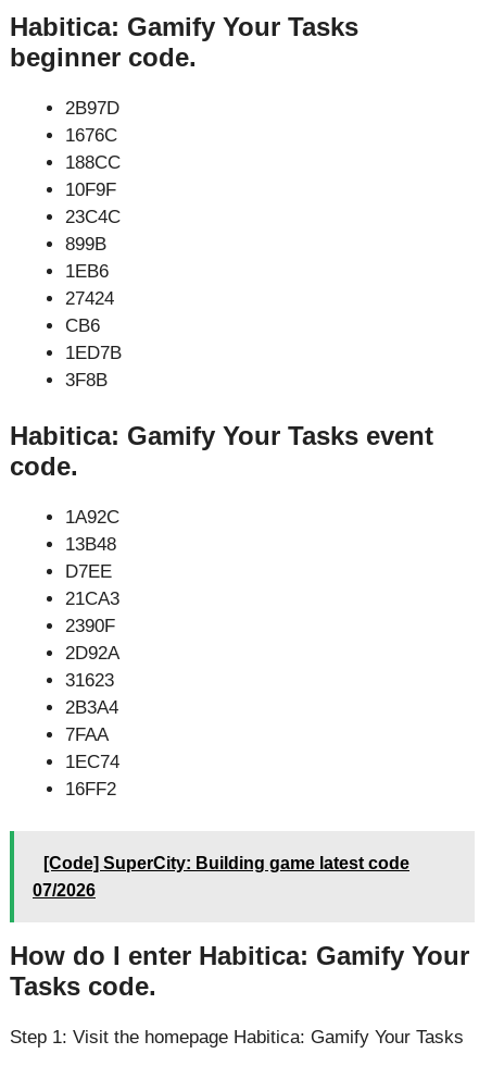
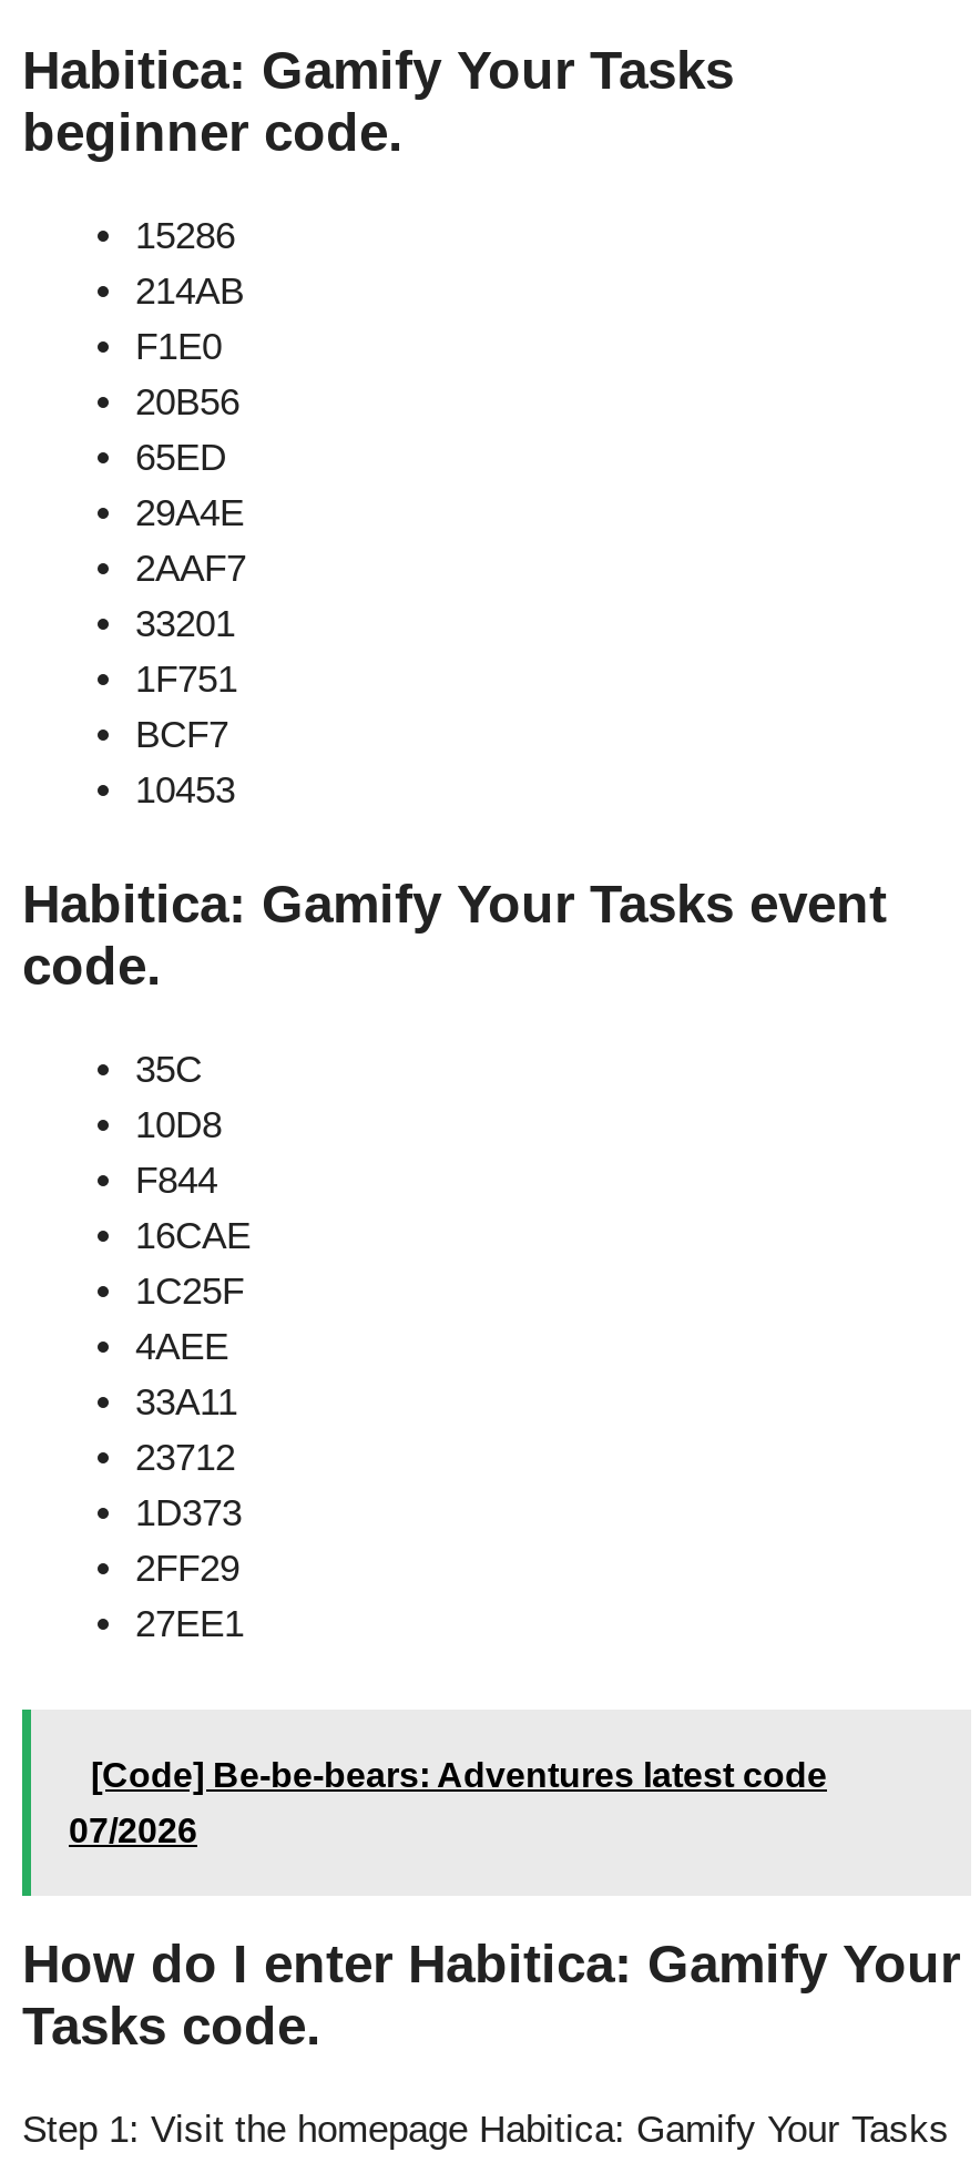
- 2B97D
- 1676C
- 188CC
- 10F9F
- 23C4C
- 899B
- 1EB6
- 27424
- CB6
- 1ED7B
- 3F8B
+ 15286
+ 214AB
+ F1E0
+ 20B56
+ 65ED
+ 29A4E
+ 2AAF7
+ 33201
+ 1F751
+ BCF7
+ 10453

- 1A92C
- 13B48
- D7EE
- 21CA3
- 2390F
- 2D92A
- 31623
- 2B3A4
- 7FAA
- 1EC74
- 16FF2
+ 35C
+ 10D8
+ F844
+ 16CAE
+ 1C25F
+ 4AEE
+ 33A11
+ 23712
+ 1D373
+ 2FF29
+ 27EE1

- [Code] SuperCity: Building game latest code
+ [Code] Be-be-bears: Adventures latest code
